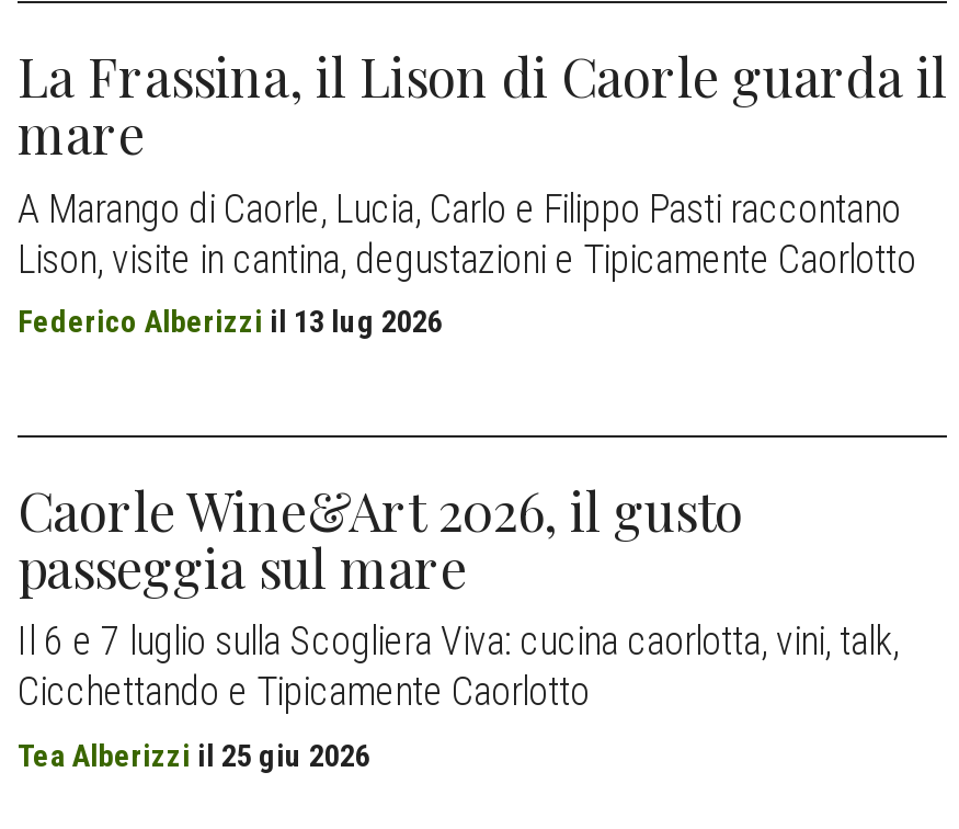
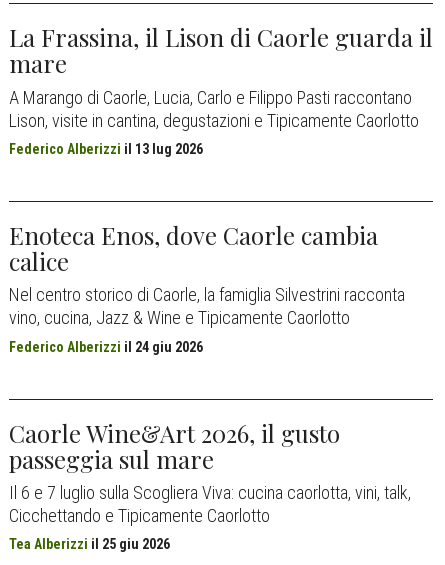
+ Enoteca Enos, dove Caorle cambia
+ calice
+ Nel centro storico di Caorle, la famiglia Silvestrini racconta
+ vino, cucina, Jazz & Wine e Tipicamente Caorlotto
+ Federico Alberizzi il 24 giu 2026
